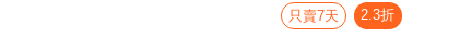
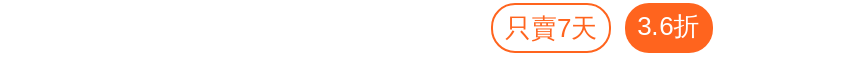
- 只賣7天 2.3折
+ 只賣7天 3.6折
